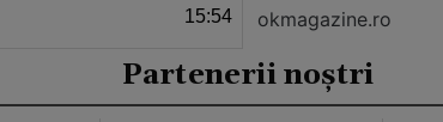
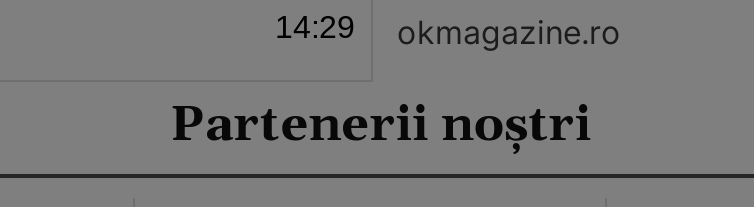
- 15:54 okmagazine.ro
+ 14:29 okmagazine.ro
